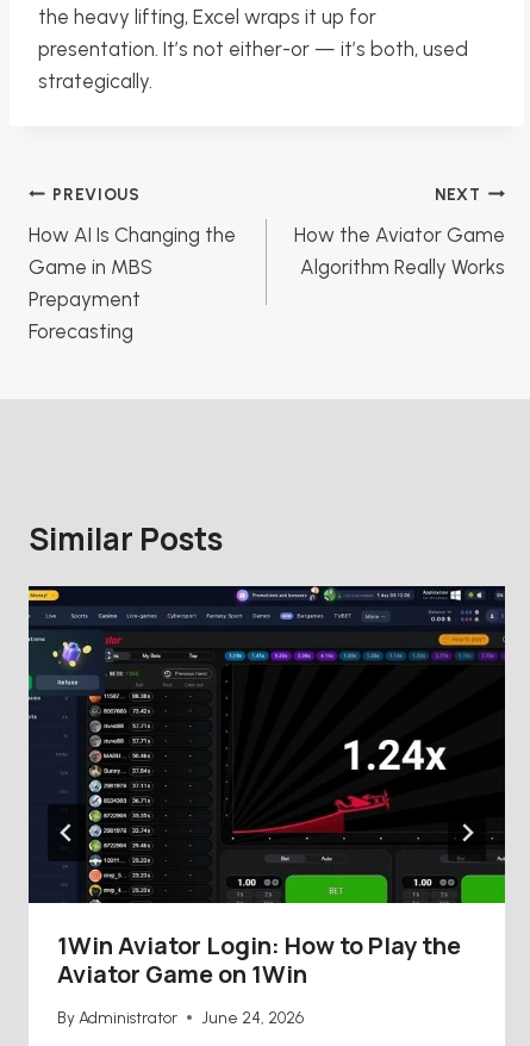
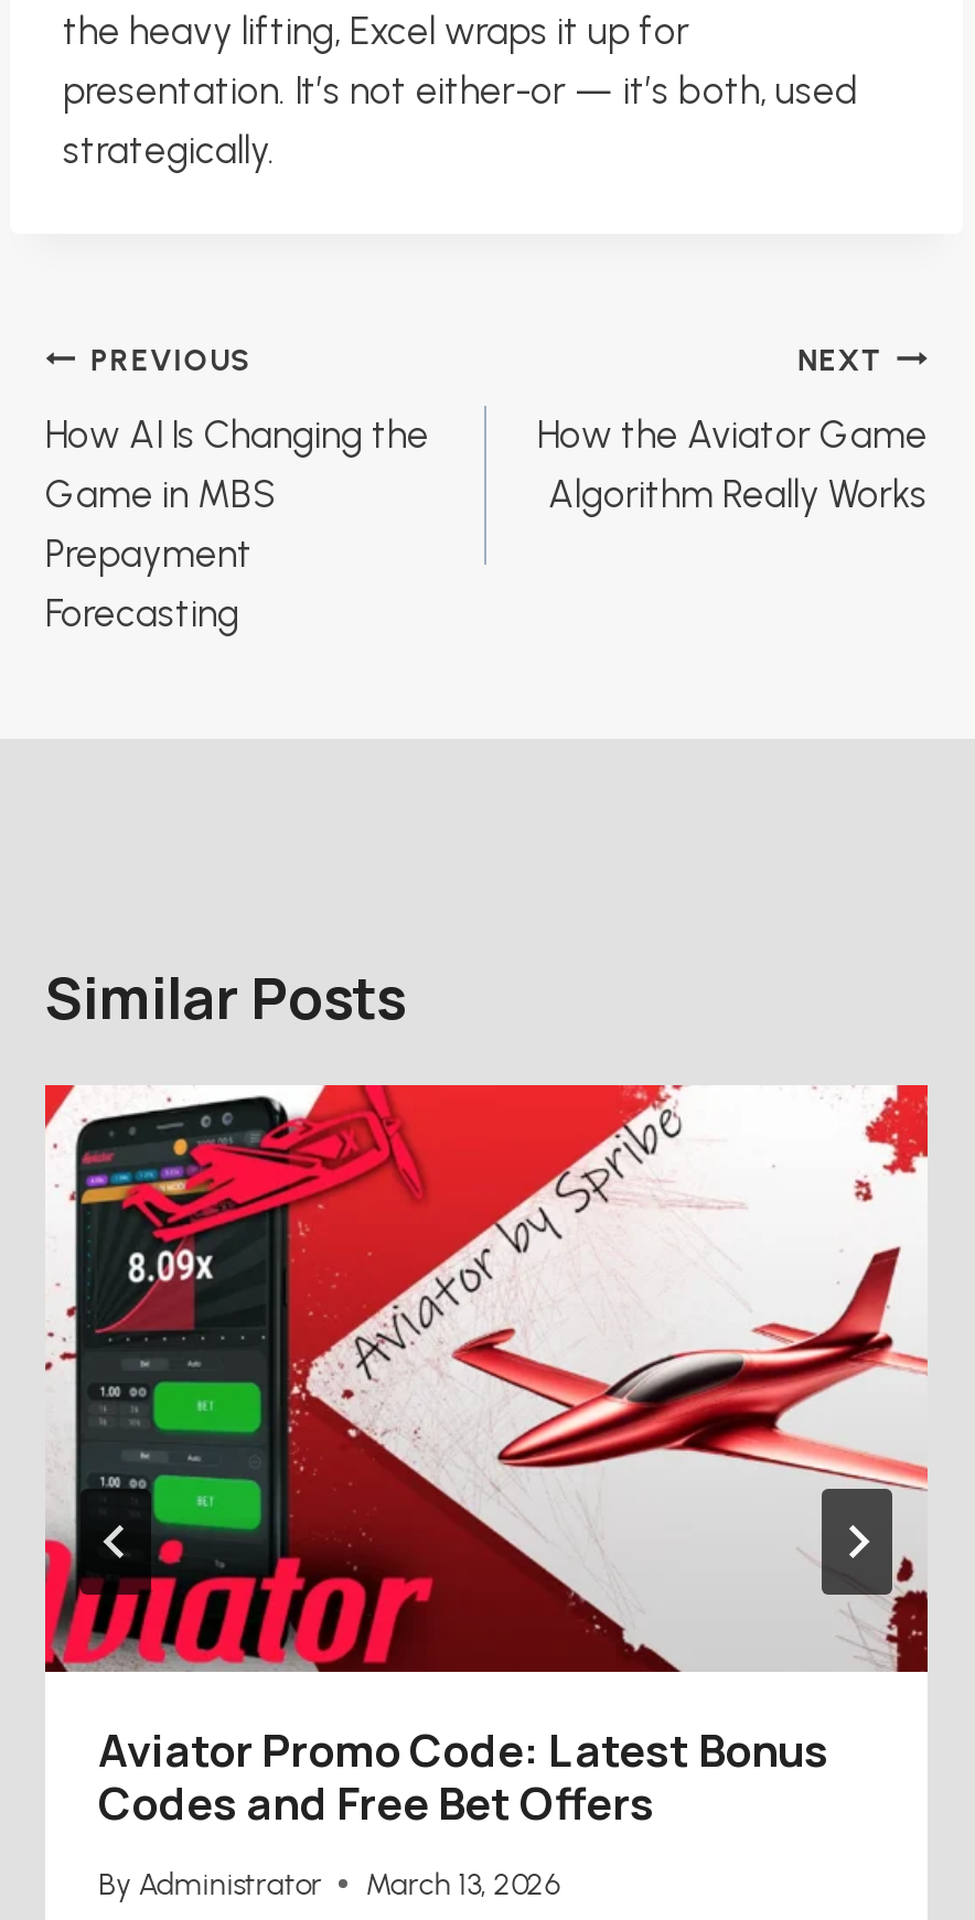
- [image]
- 1Win Aviator Login: How to Play the
- Aviator Game on 1Win
+ [image]
+ Aviator Promo Code: Latest Bonus
+ Codes and Free Bet Offers

- By Administrator June 24, 2026
+ By Administrator March 13, 2026
